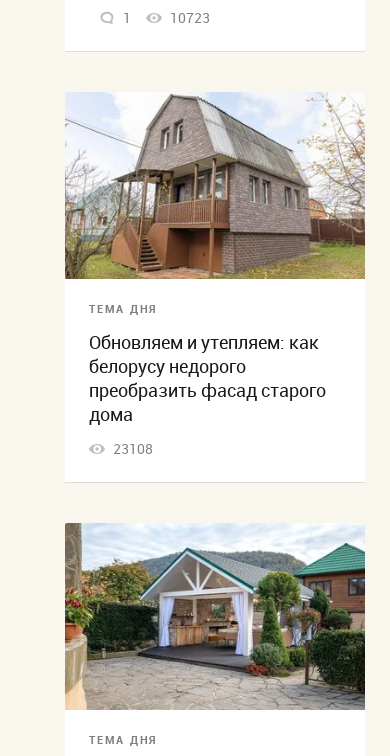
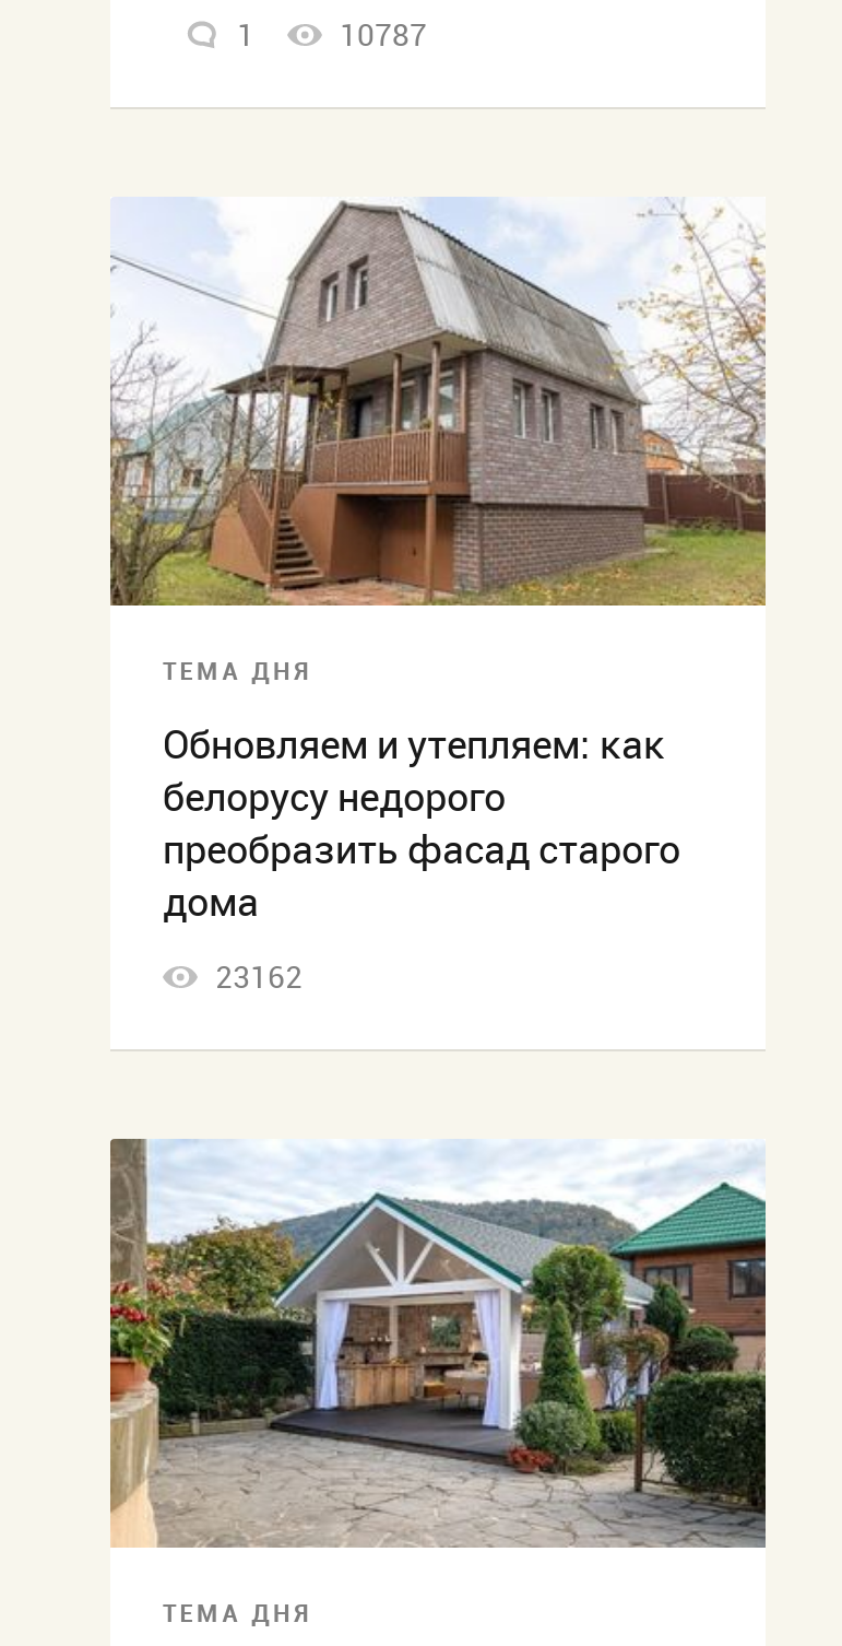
- 10723
+ 10787

- 23108
+ 23162
